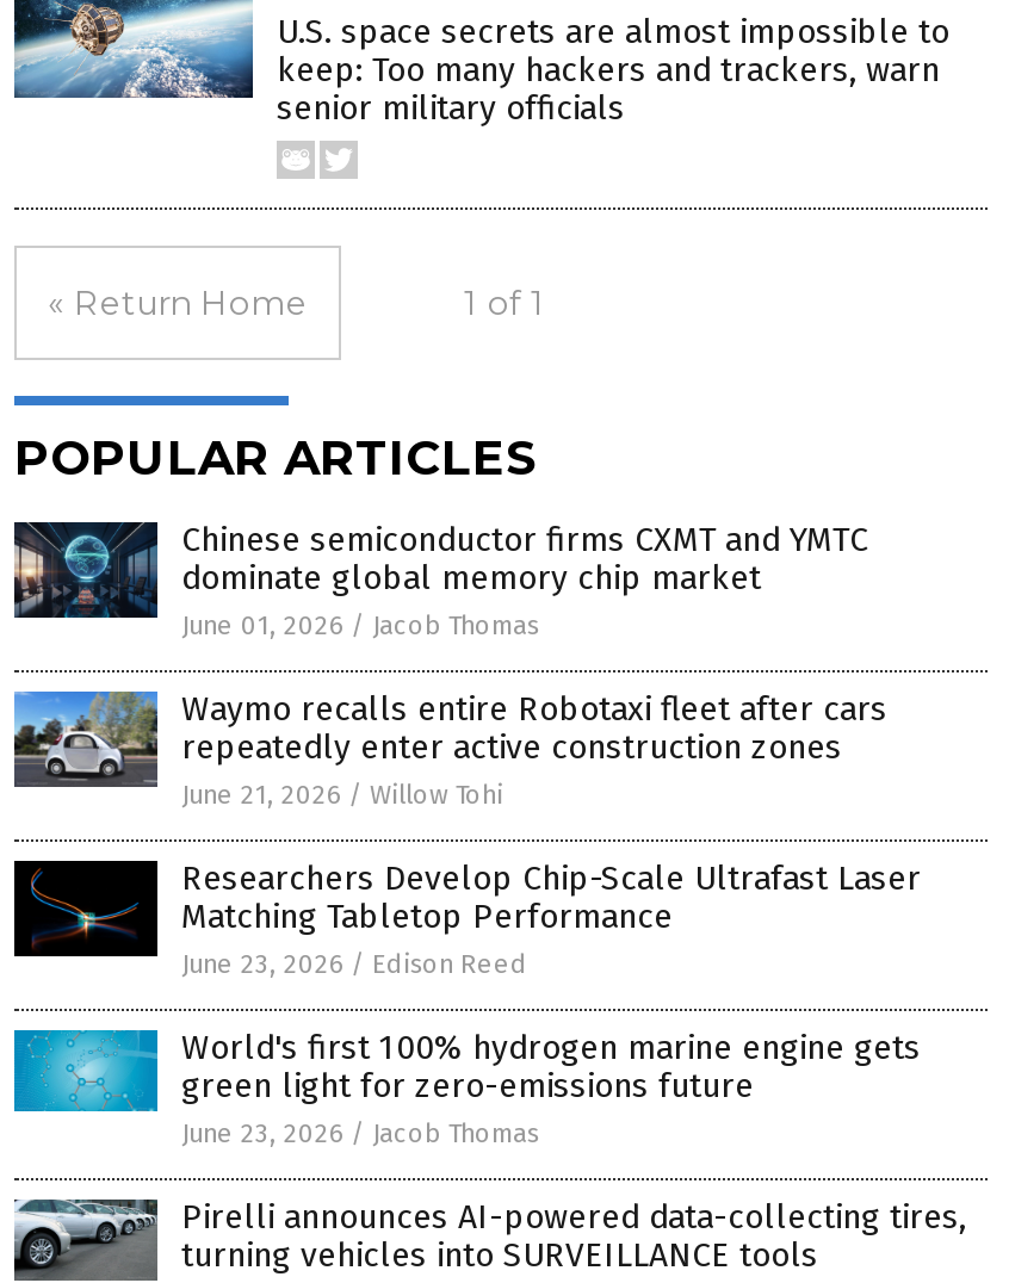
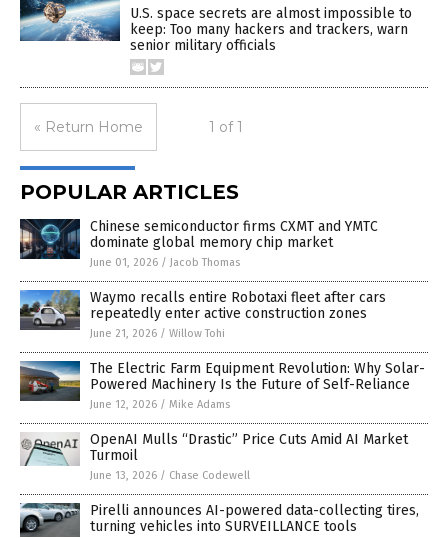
- [image]
- Researchers Develop Chip-Scale Ultrafast Laser
- Matching Tabletop Performance
- June 23, 2026 / Edison Reed
+ [image]
+ The Electric Farm Equipment Revolution: Why Solar-
+ Powered Machinery Is the Future of Self-Reliance
+ June 12, 2026 / Mike Adams

- [image]
- World's first 100% hydrogen marine engine gets
- green light for zero-emissions future
- June 23, 2026 / Jacob Thomas
+ [image]
+ OpenAI Mulls “Drastic” Price Cuts Amid AI Market
+ Turmoil
+ June 13, 2026 / Chase Codewell
